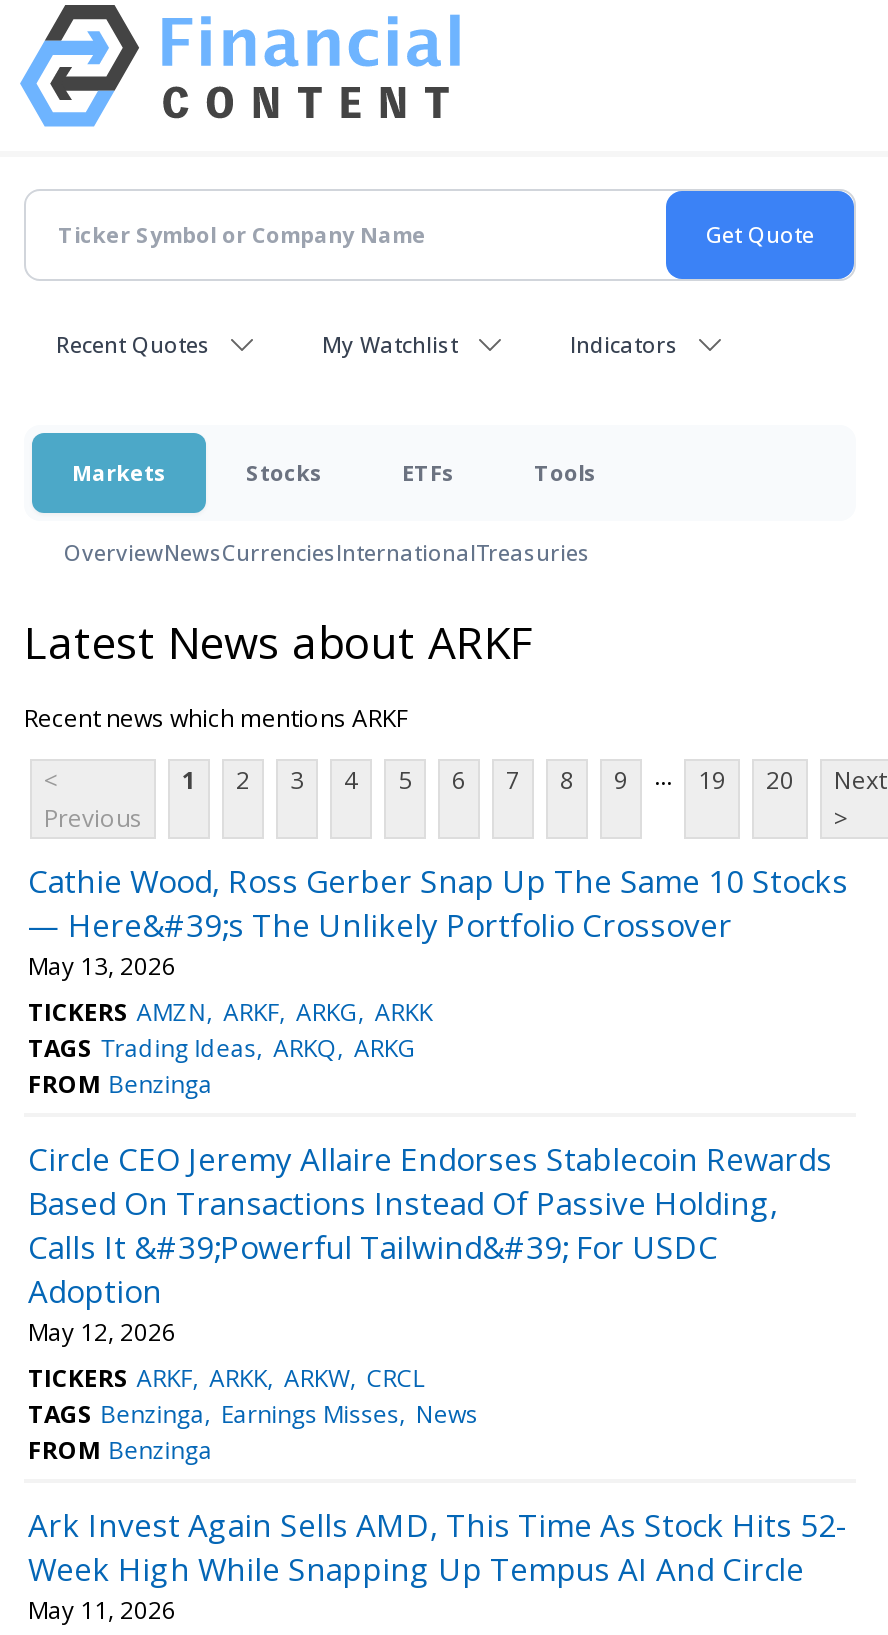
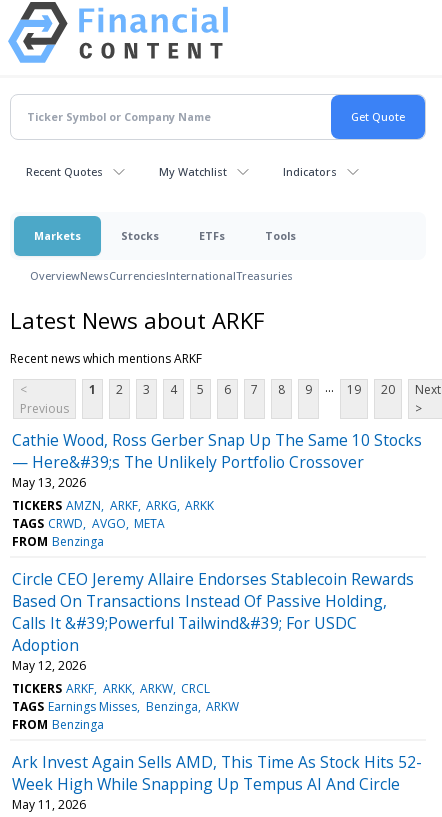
- TAGS Trading Ideas ARKQ ARKG
+ TAGS CRWD AVGO META

- TAGS Benzinga Earnings Misses News
+ TAGS Earnings Misses Benzinga ARKW
